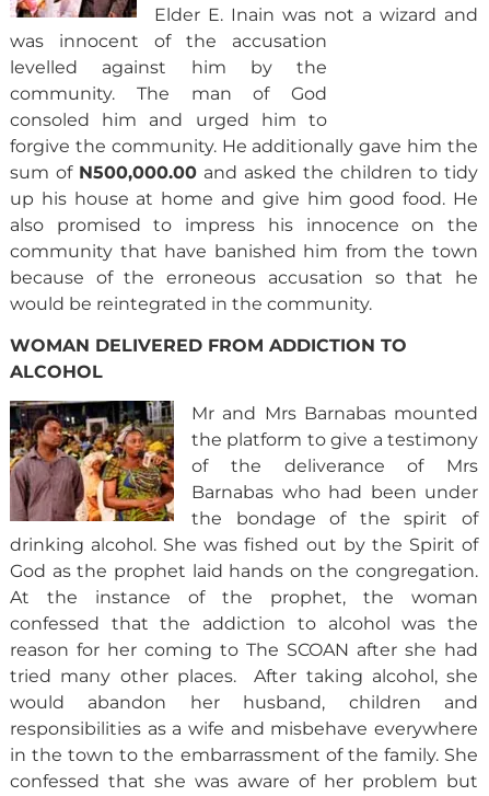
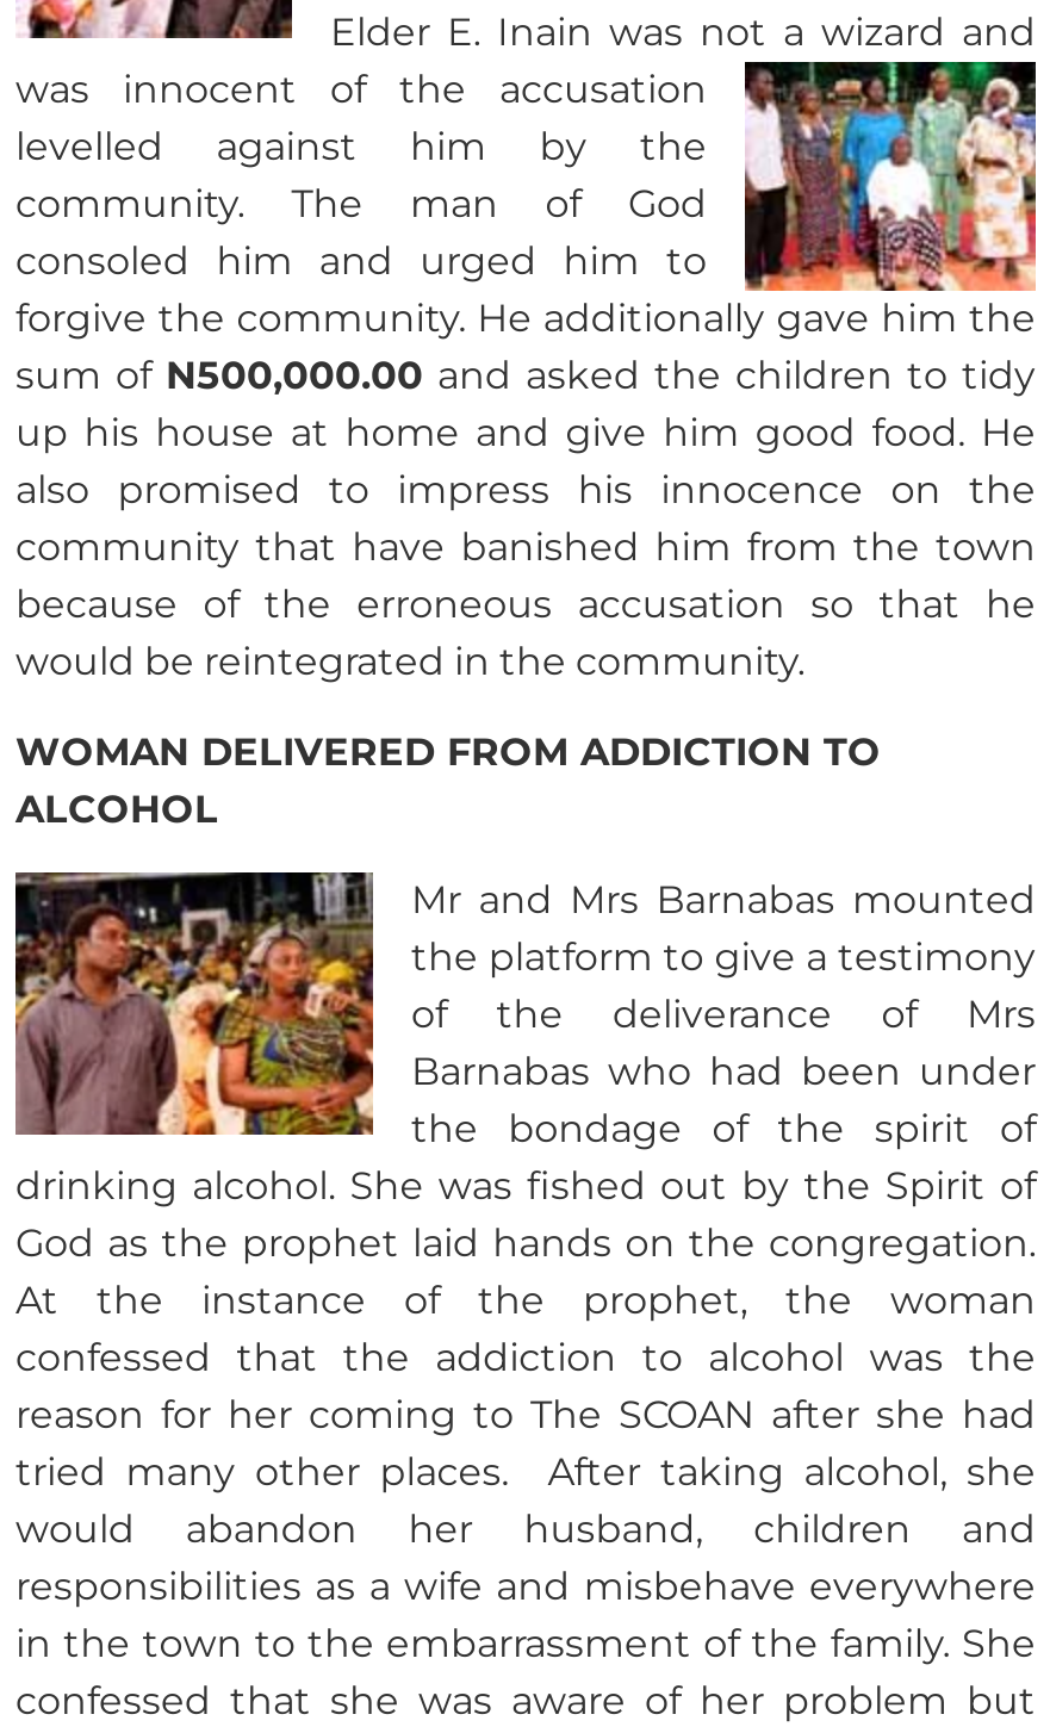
+ [image]
